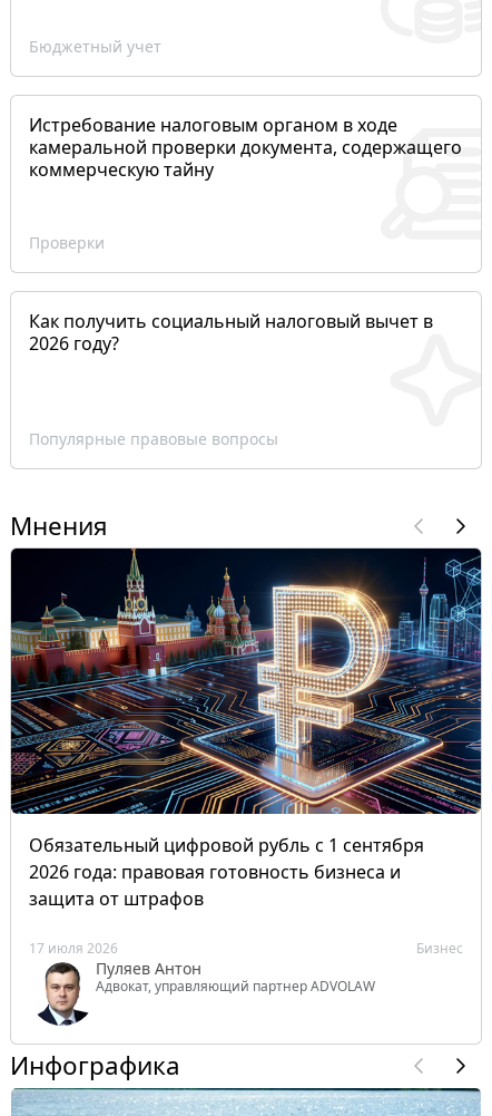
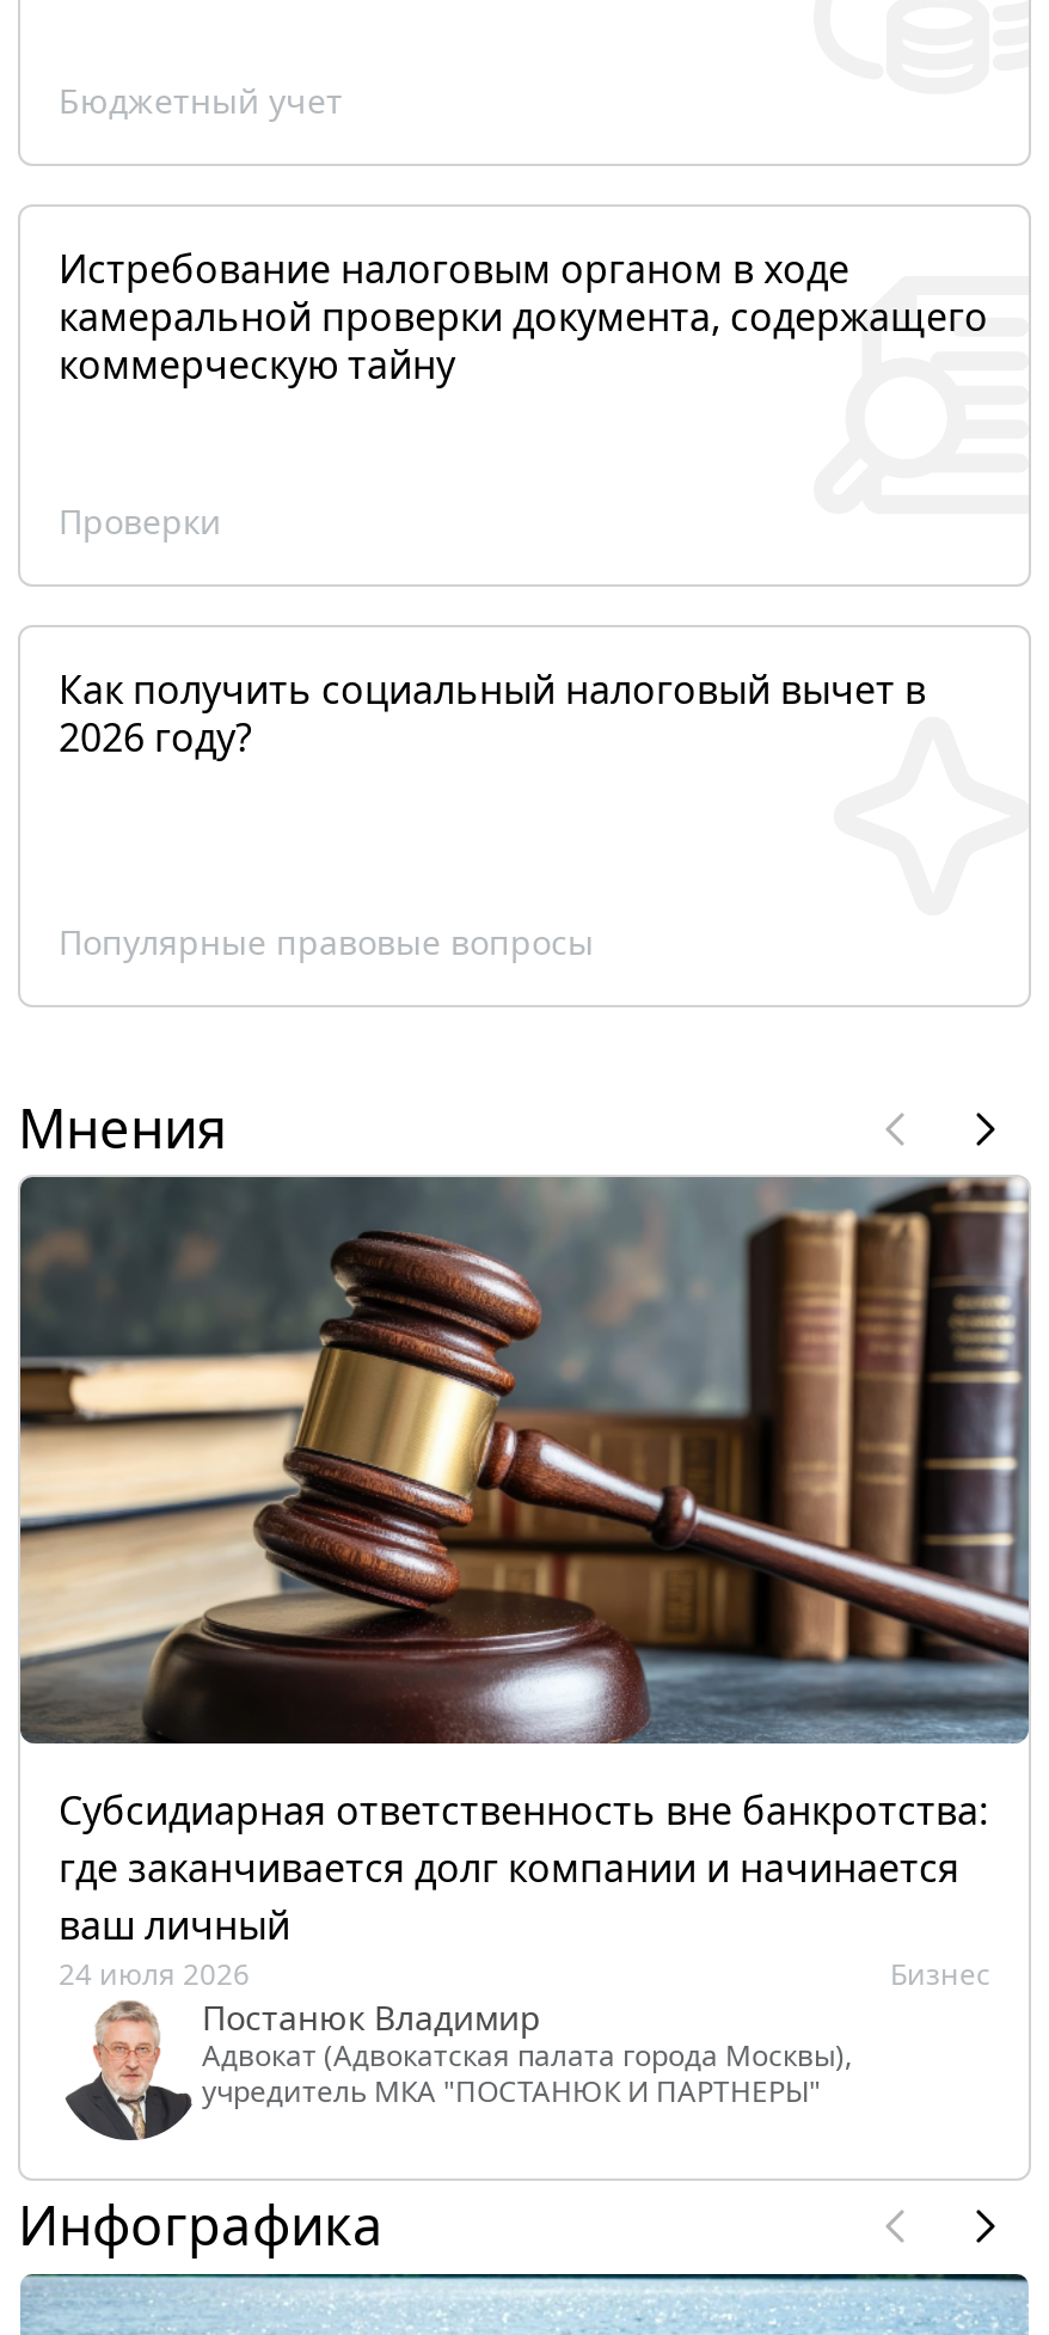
- [image]
- Обязательный цифровой рубль с 1 сентября
- 2026 года: правовая готовность бизнеса и
- защита от штрафов
- 17 июля 2026
+ [image]
+ Субсидиарная ответственность вне банкротства:
+ где заканчивается долг компании и начинается
+ ваш личный
+ 24 июля 2026

- [image]
- Пуляев Антон
- Адвокат, управляющий партнер ADVOLAW
+ [image]
+ Постанюк Владимир
+ Адвокат (Адвокатская палата города Москвы),
+ учредитель МКА "ПОСТАНЮК И ПАРТНЕРЫ"
